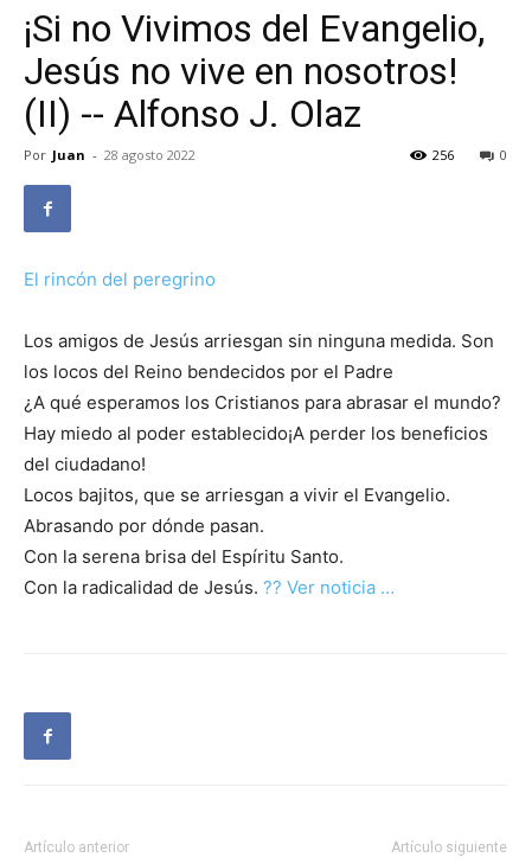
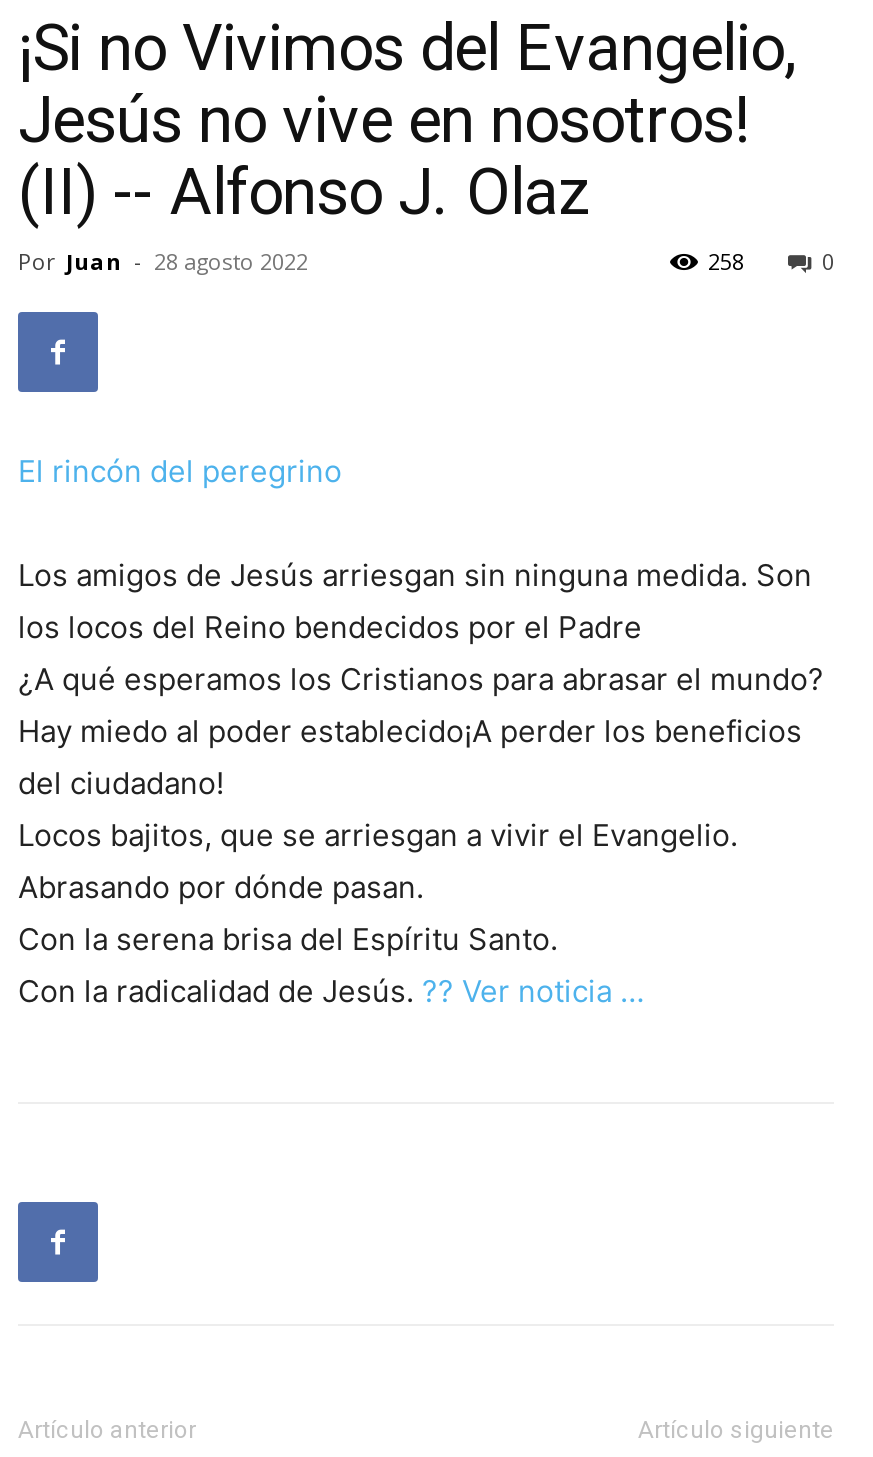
- 256
+ 258
